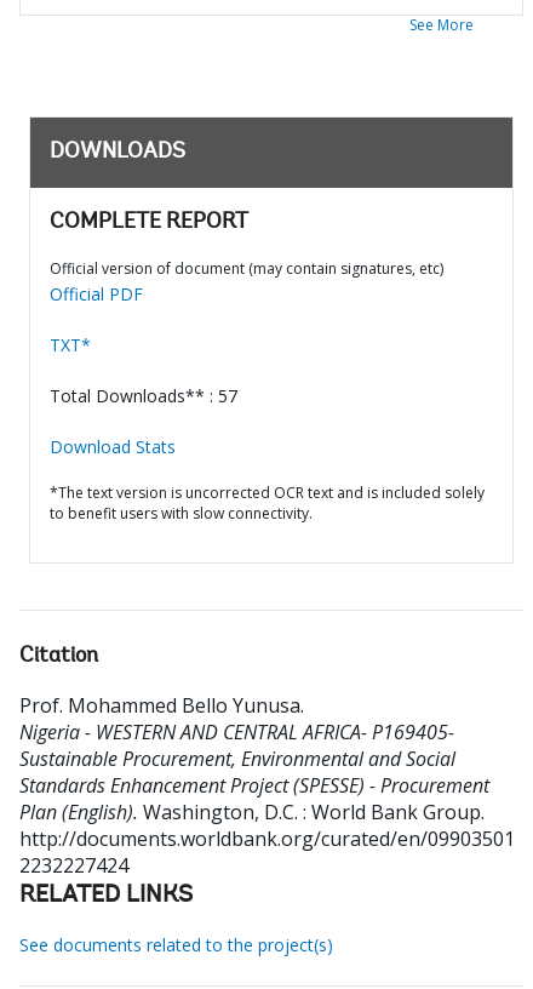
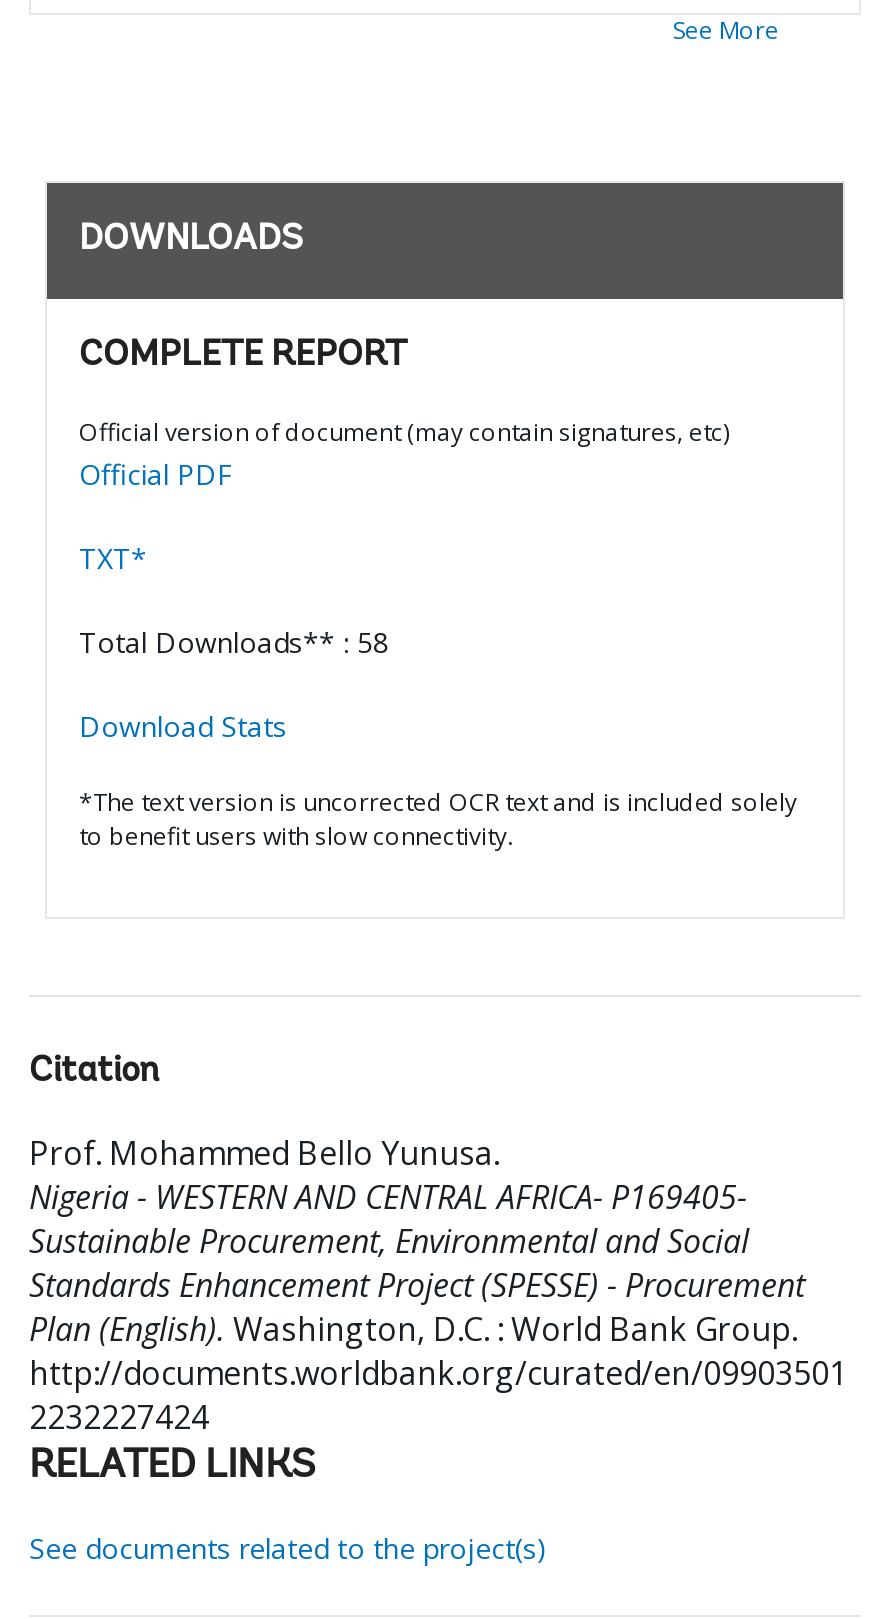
- Total Downloads** : 57
+ Total Downloads** : 58
